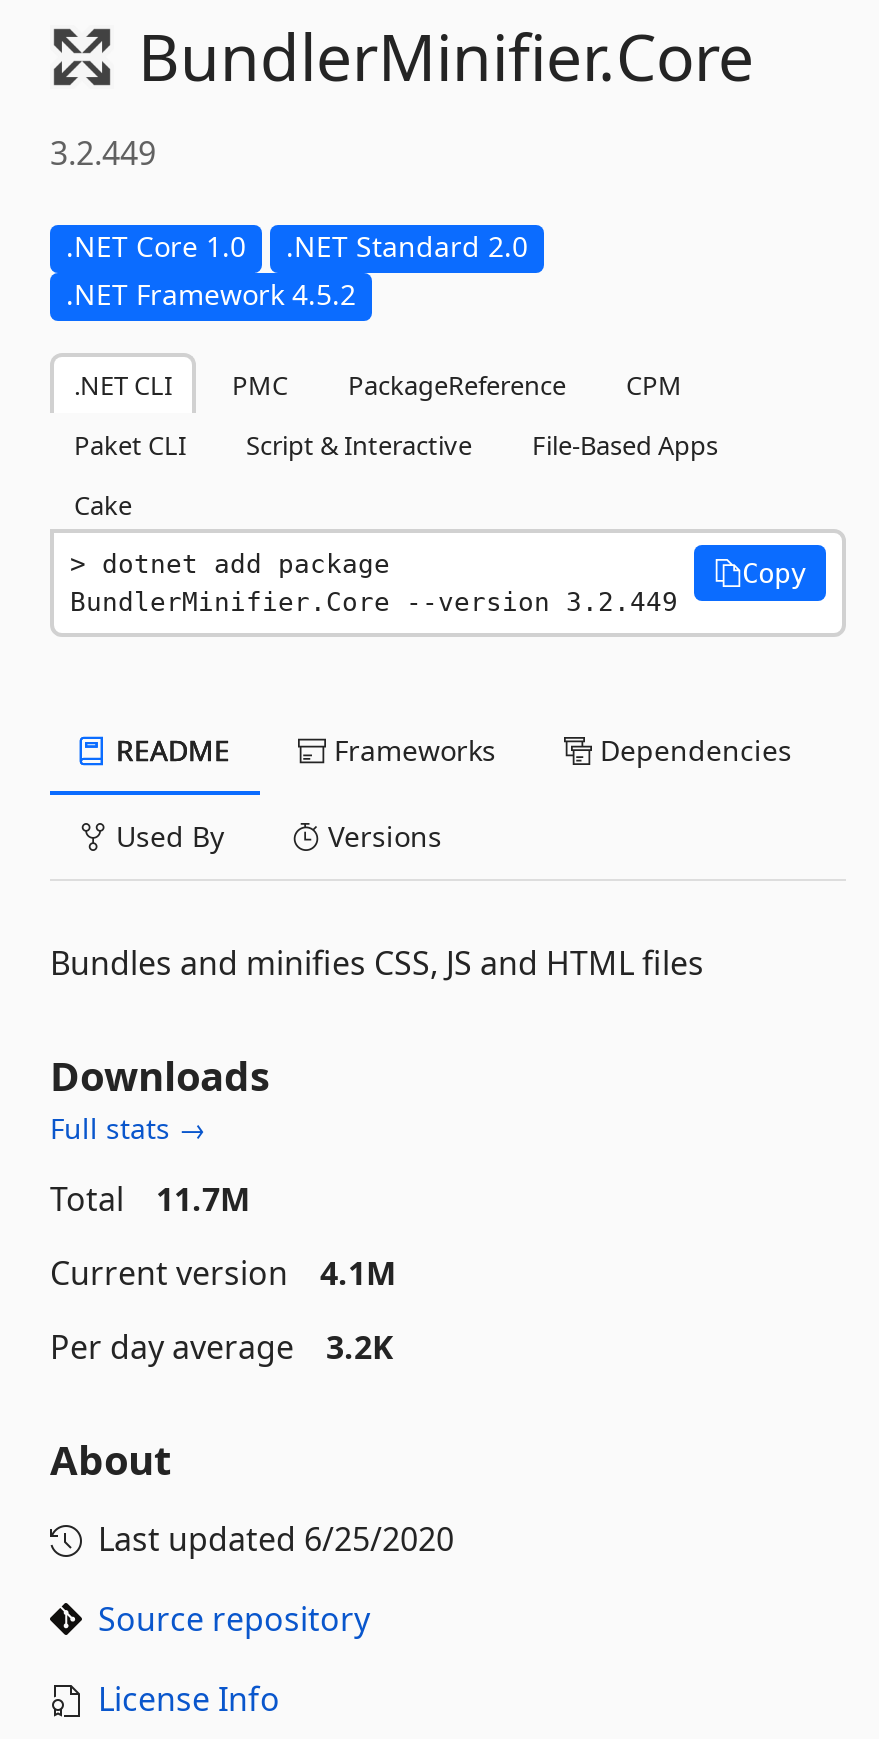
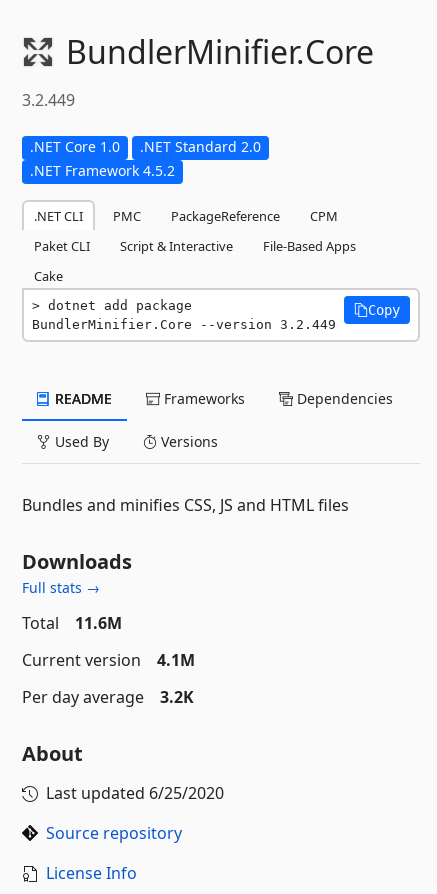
- Total 11.7M
+ Total 11.6M
